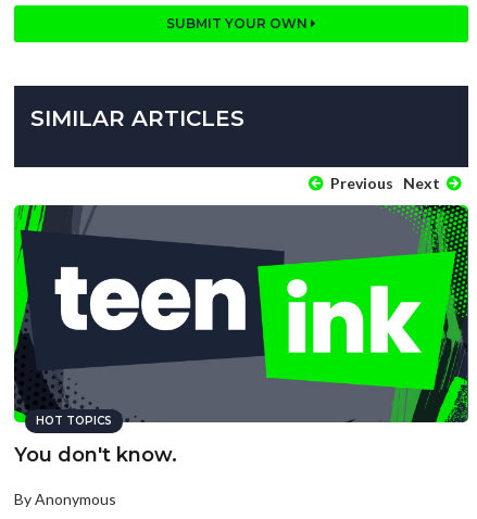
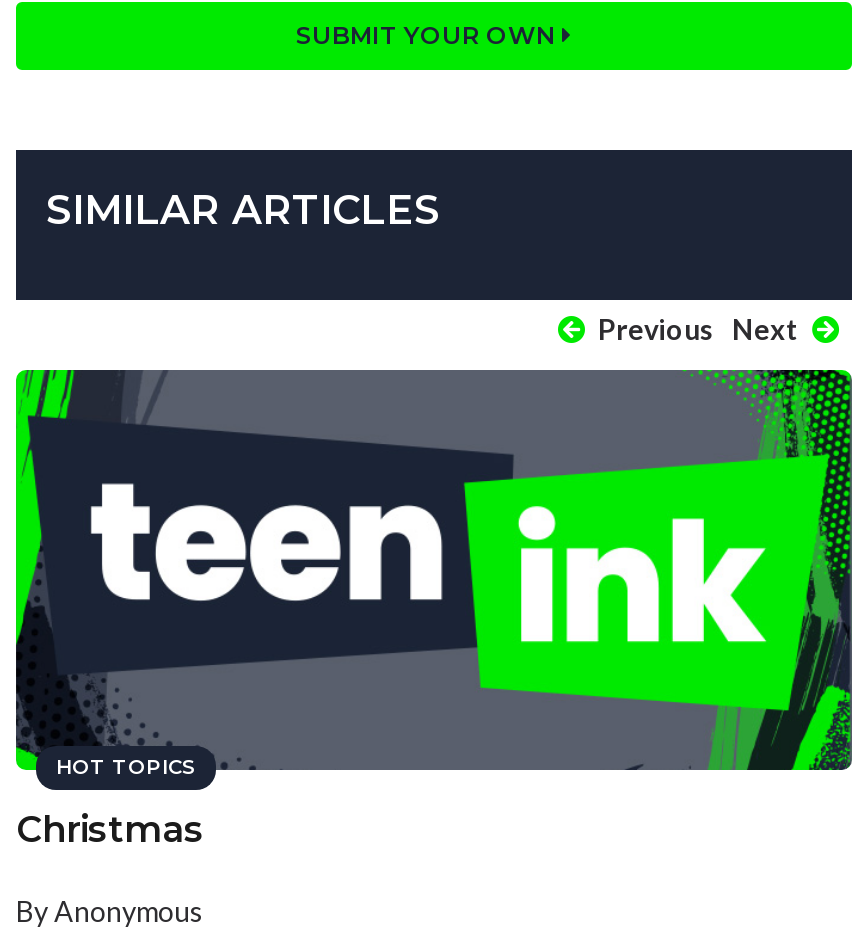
- You don't know.
+ Christmas
